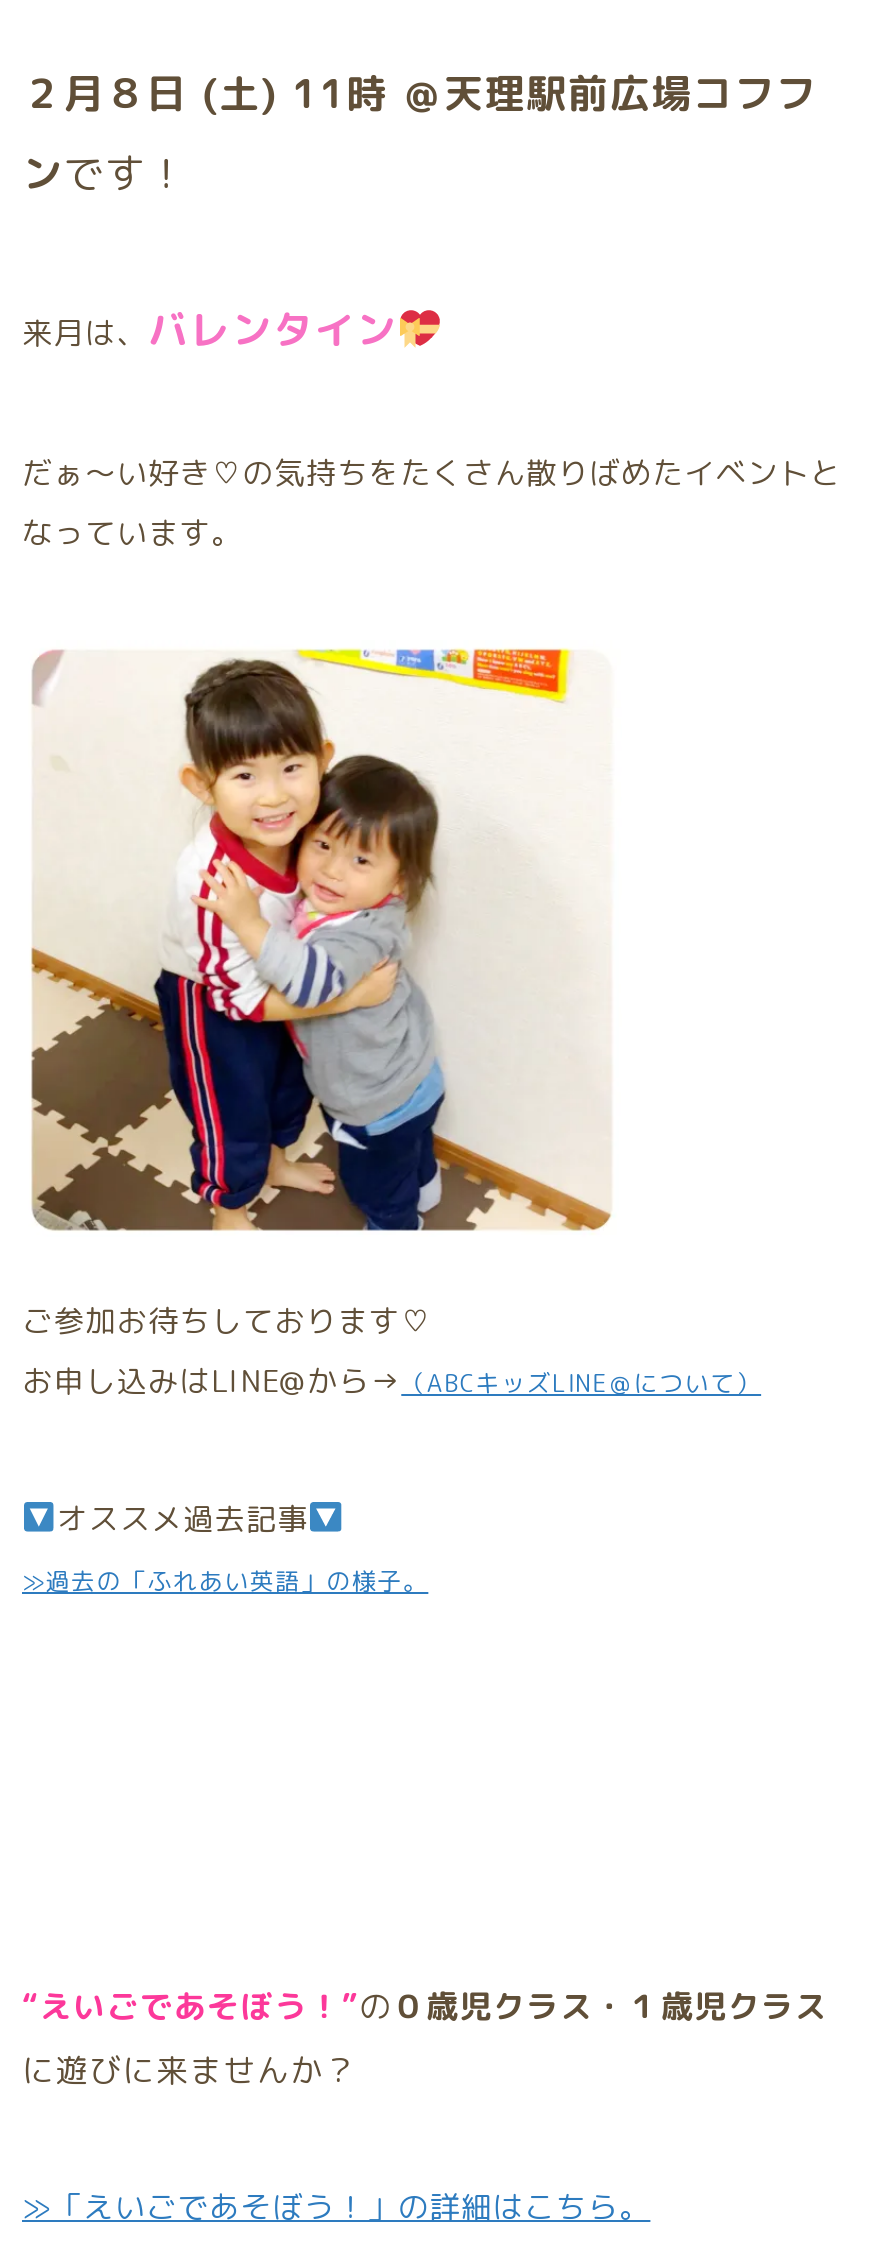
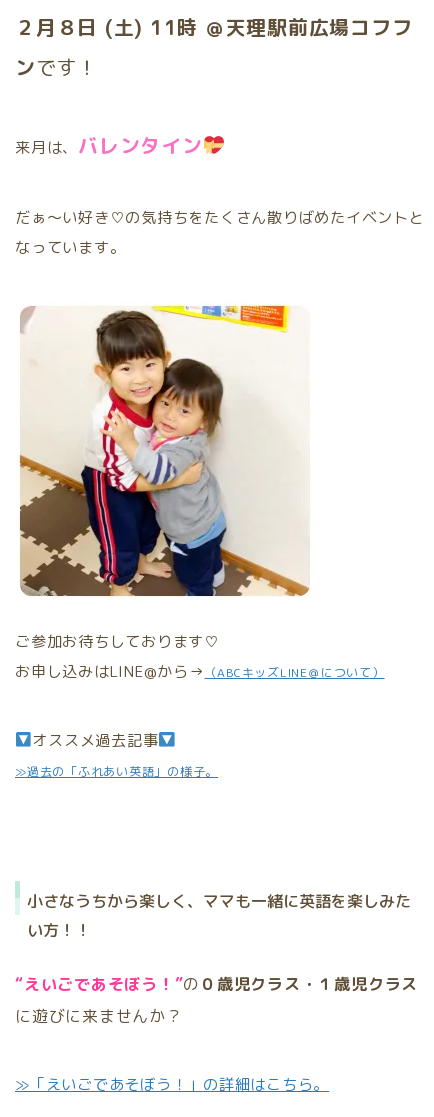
+ 小さなうちから楽しく、ママも一緒に英語を楽しみた
+ い方！！
